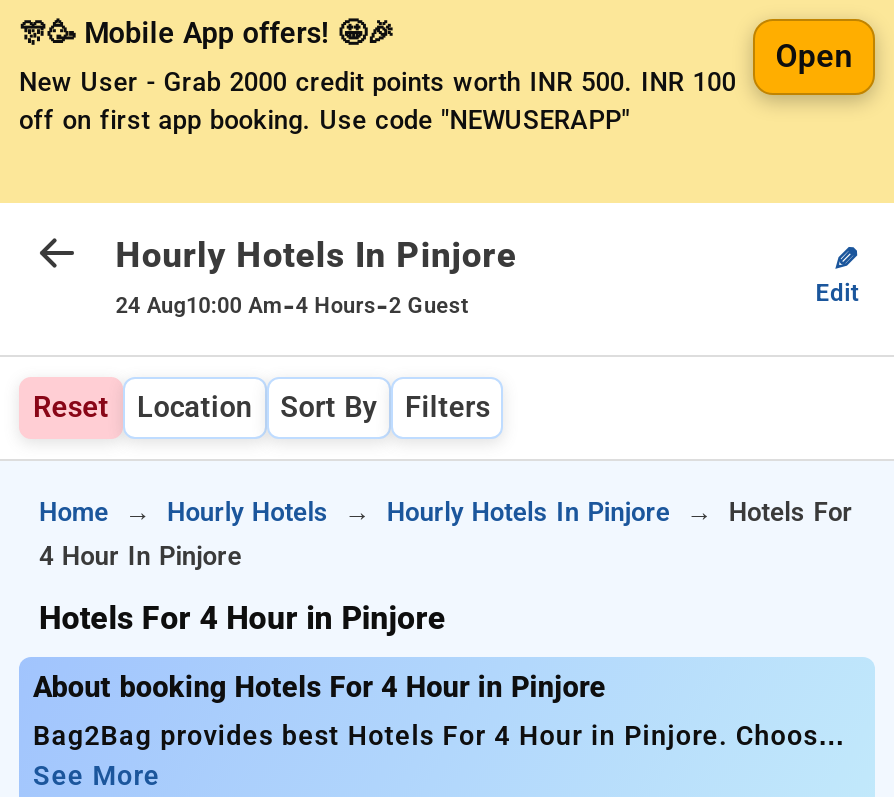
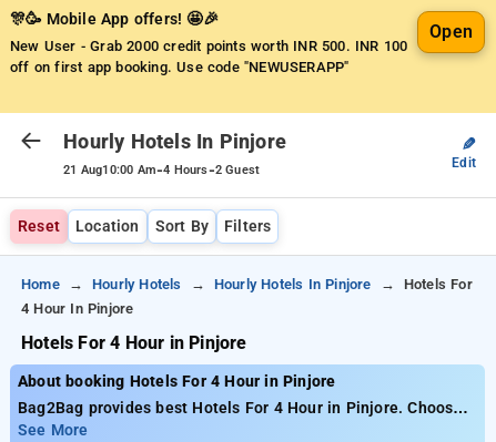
- 24 Aug10:00 Am-4 Hours-2 Guest
+ 21 Aug10:00 Am-4 Hours-2 Guest
